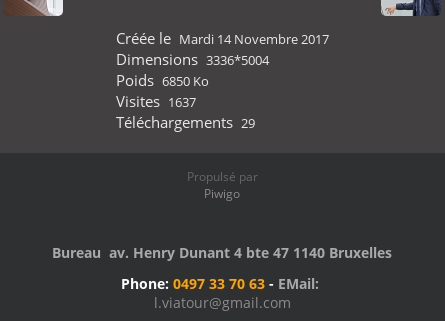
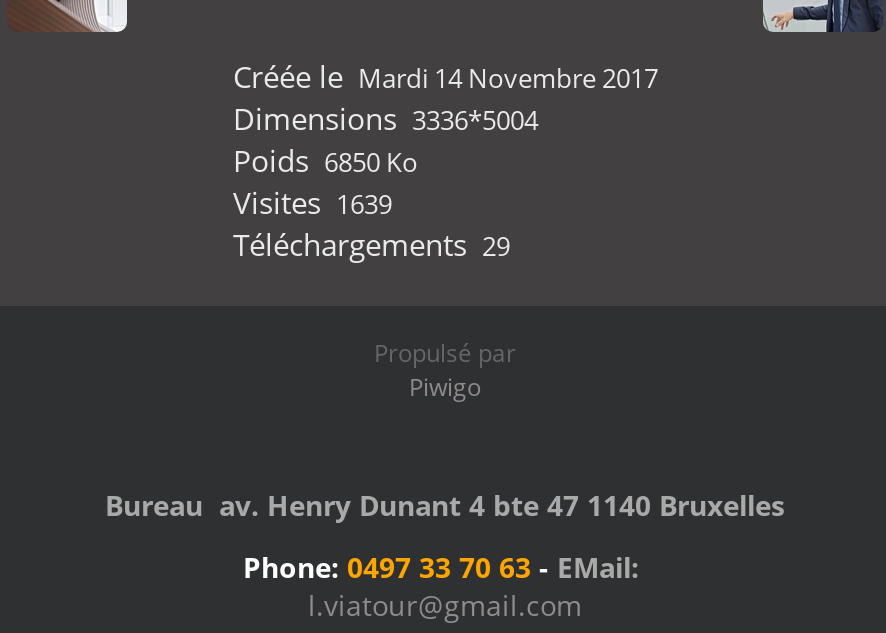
- Visites 1637
+ Visites 1639
